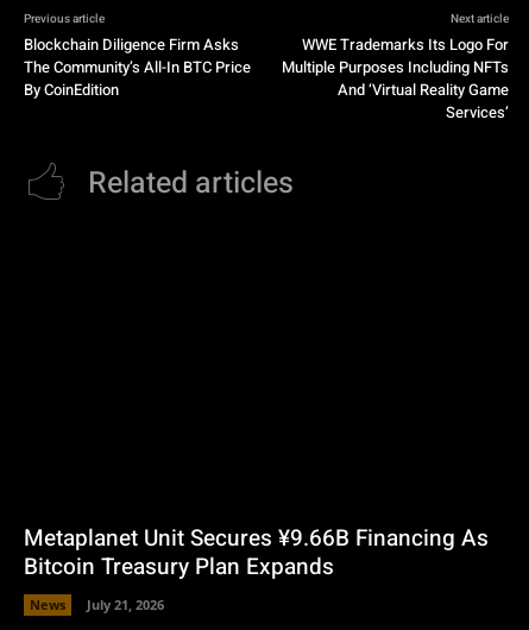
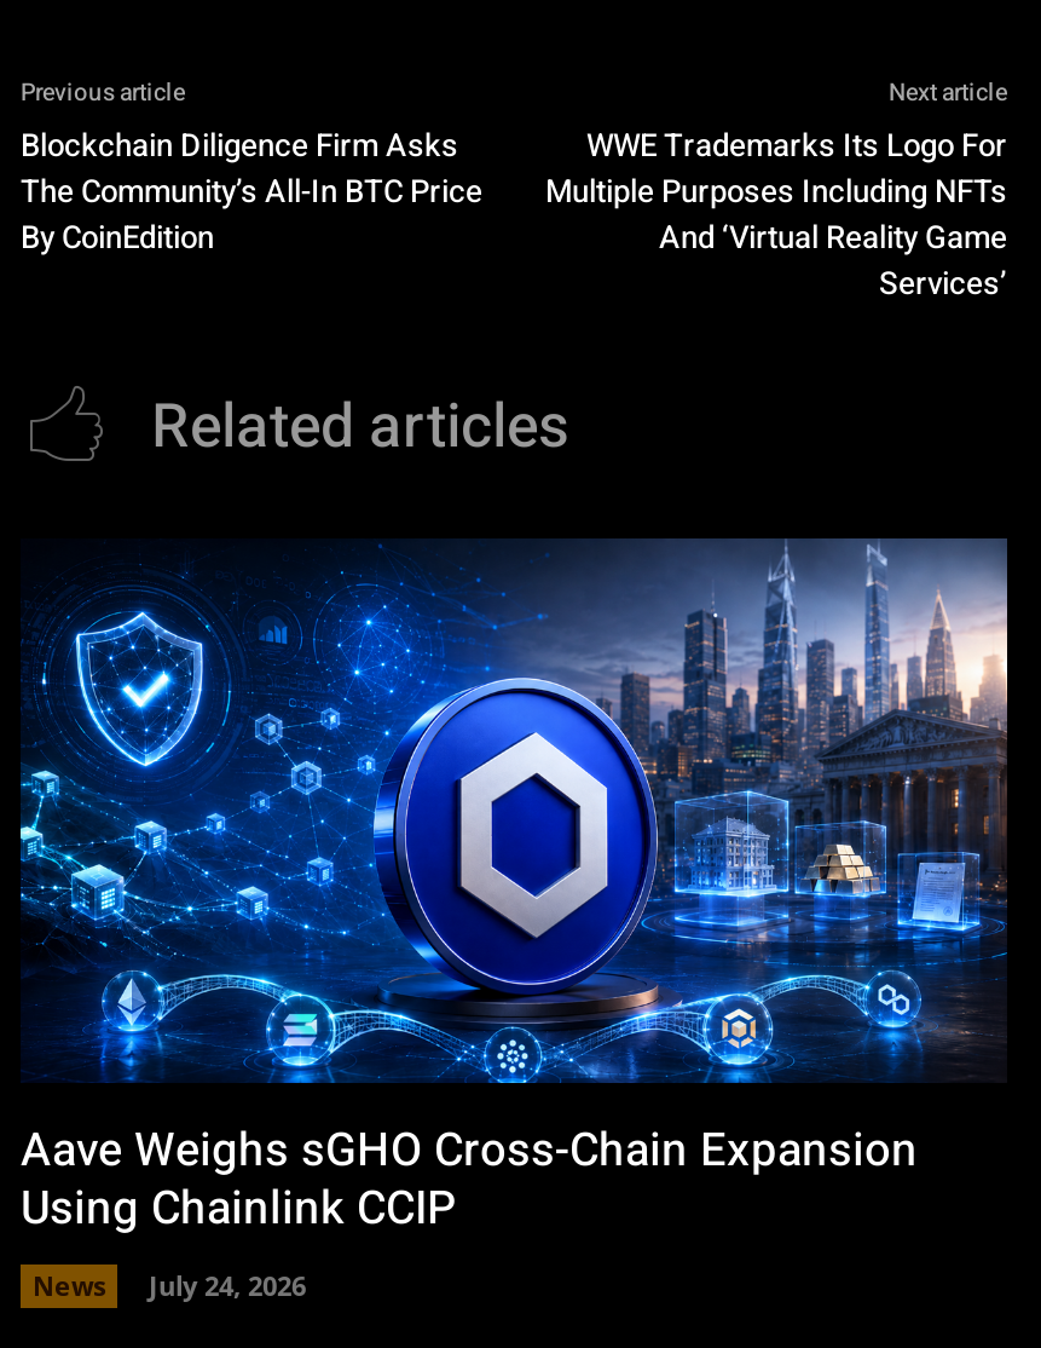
+ [image]

- Metaplanet Unit Secures ¥9.66B Financing As
- Bitcoin Treasury Plan Expands
+ Aave Weighs sGHO Cross-Chain Expansion
+ Using Chainlink CCIP

- News July 21, 2026
+ News July 24, 2026
